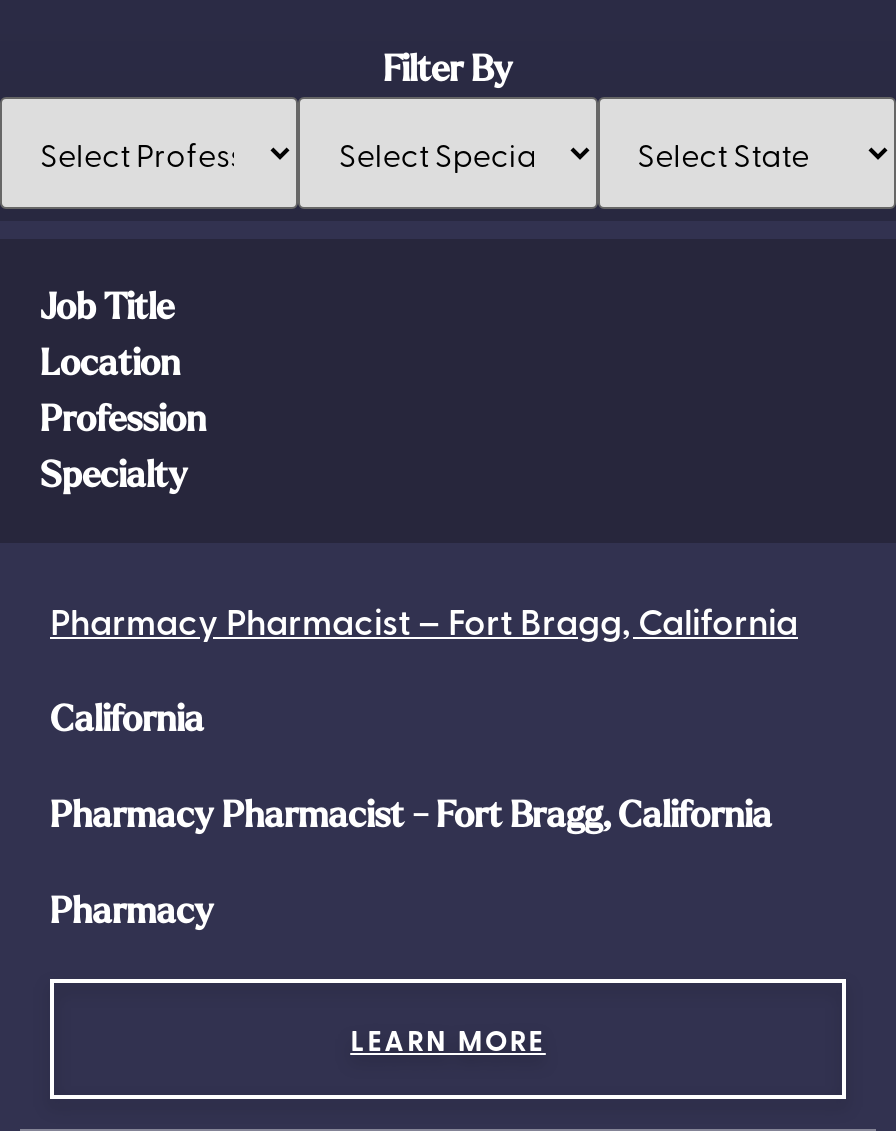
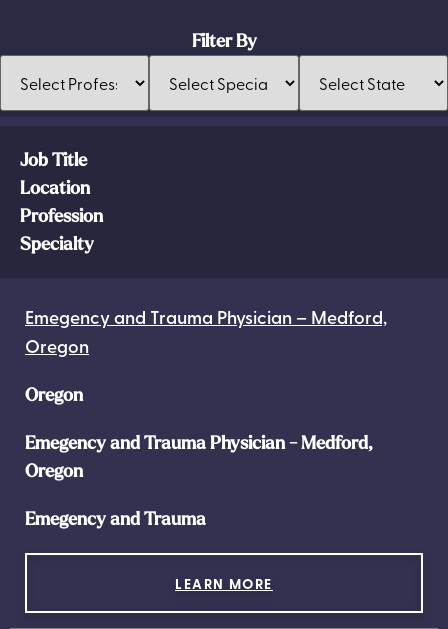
- Pharmacy Pharmacist – Fort Bragg, California
+ Emegency and Trauma Physician – Medford,
+ Oregon

- California
+ Oregon

- Pharmacy Pharmacist - Fort Bragg, California
+ Emegency and Trauma Physician - Medford,
+ Oregon

- Pharmacy
+ Emegency and Trauma
